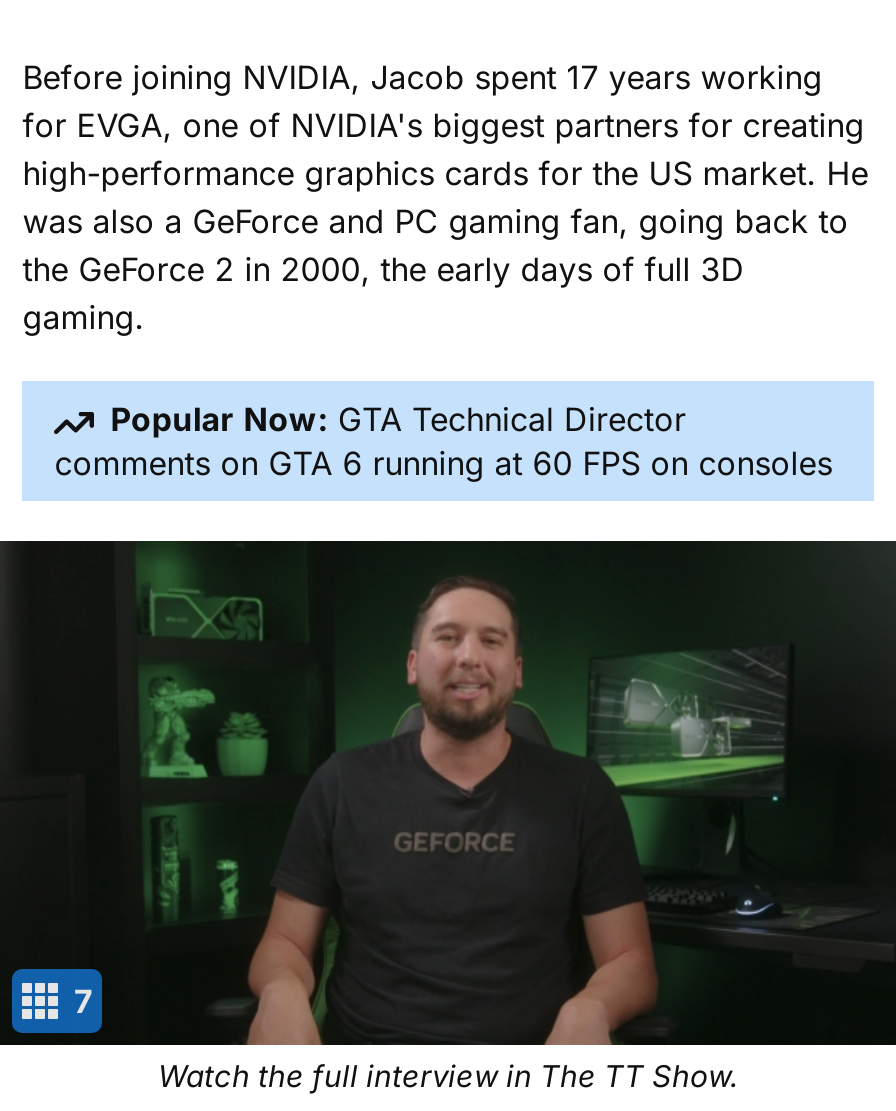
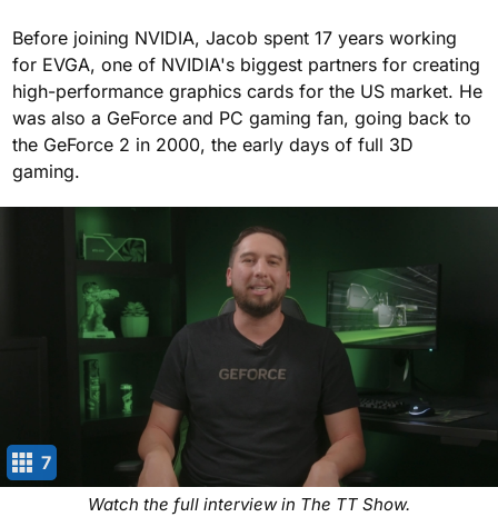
- Popular Now: GTA Technical Director
- comments on GTA 6 running at 60 FPS on consoles
